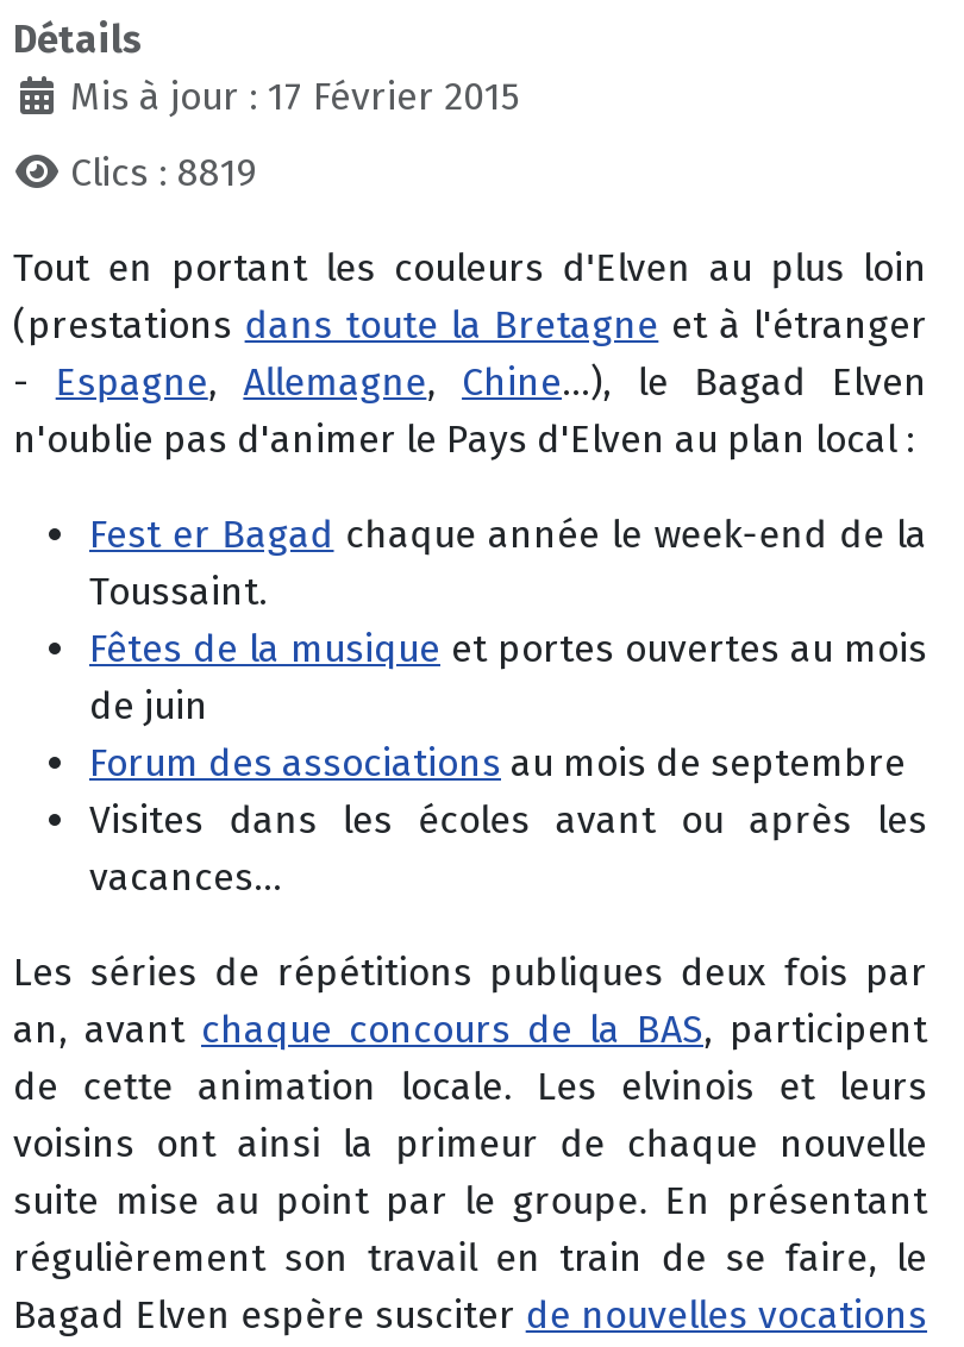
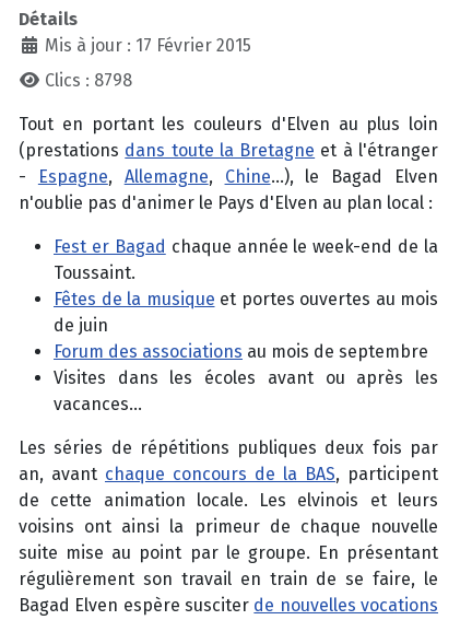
- Clics : 8819
+ Clics : 8798
